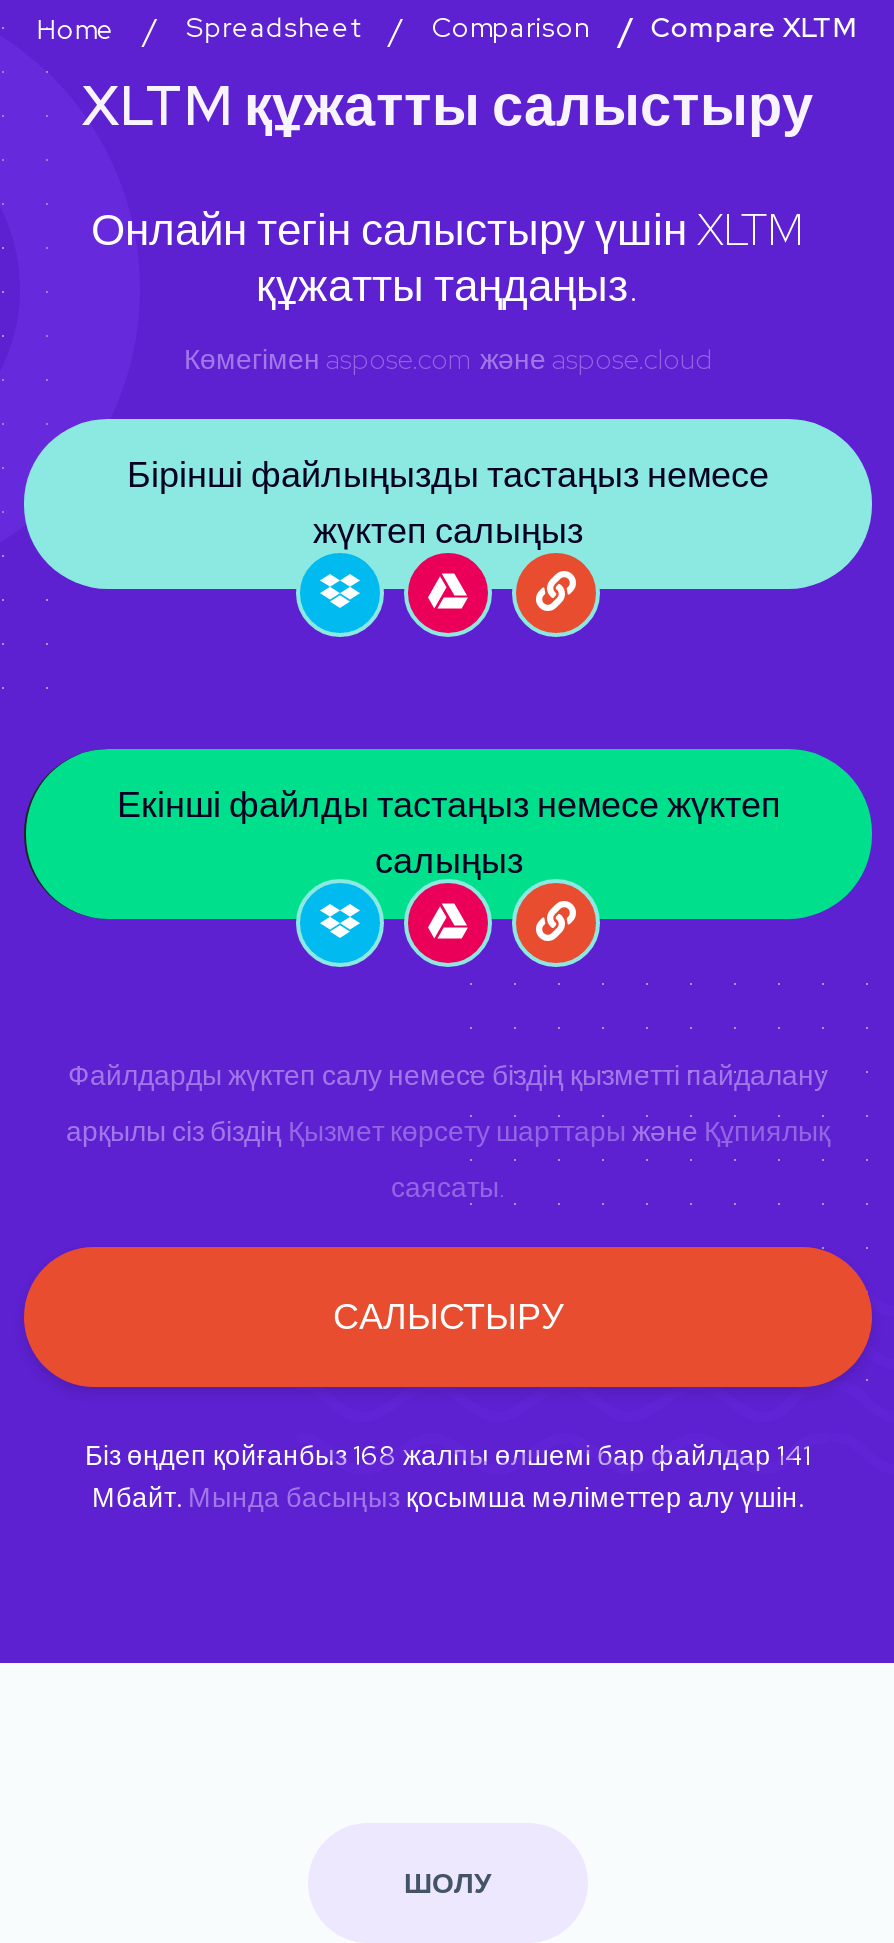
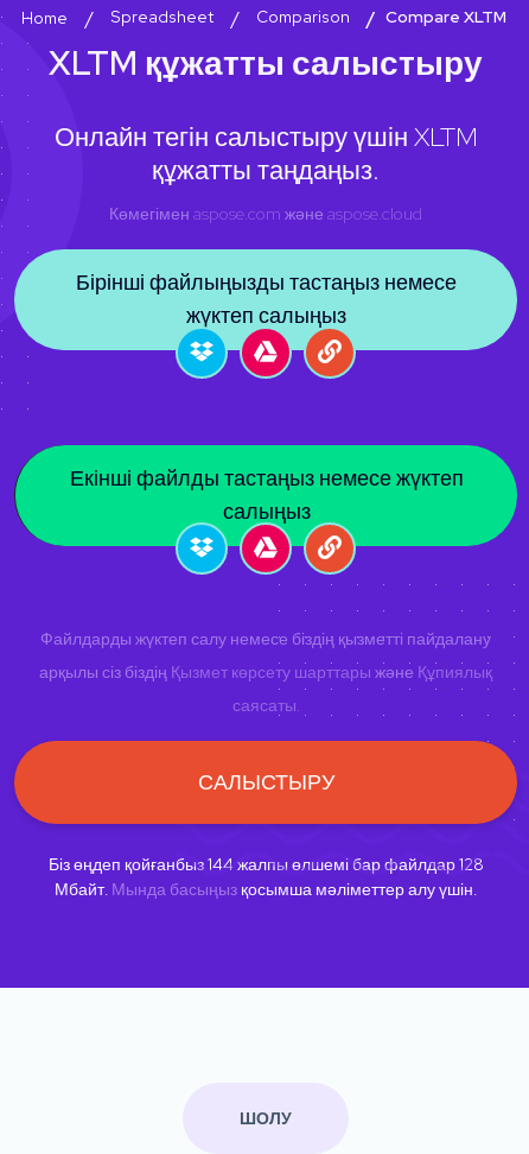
- Біз өңдеп қойғанбыз 168 жалпы өлшемі бар файлдар 141
+ Біз өңдеп қойғанбыз 144 жалпы өлшемі бар файлдар 128
